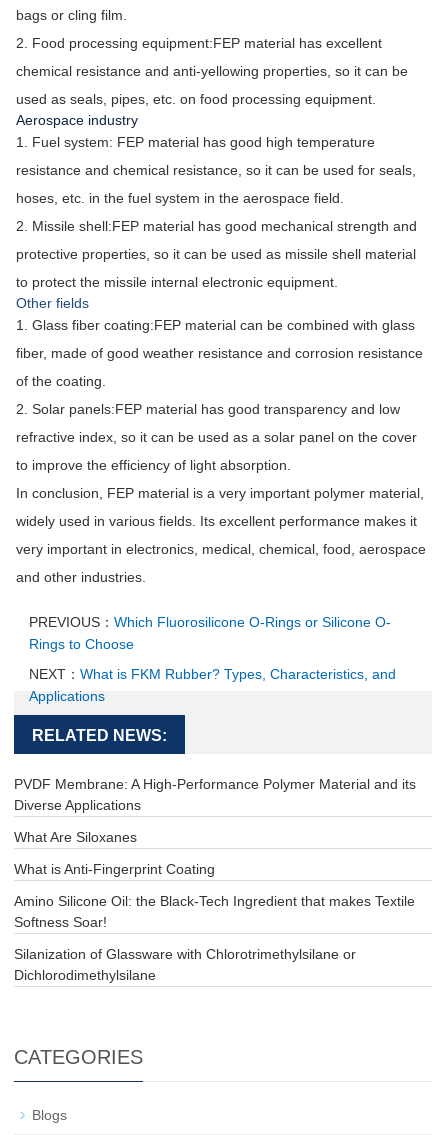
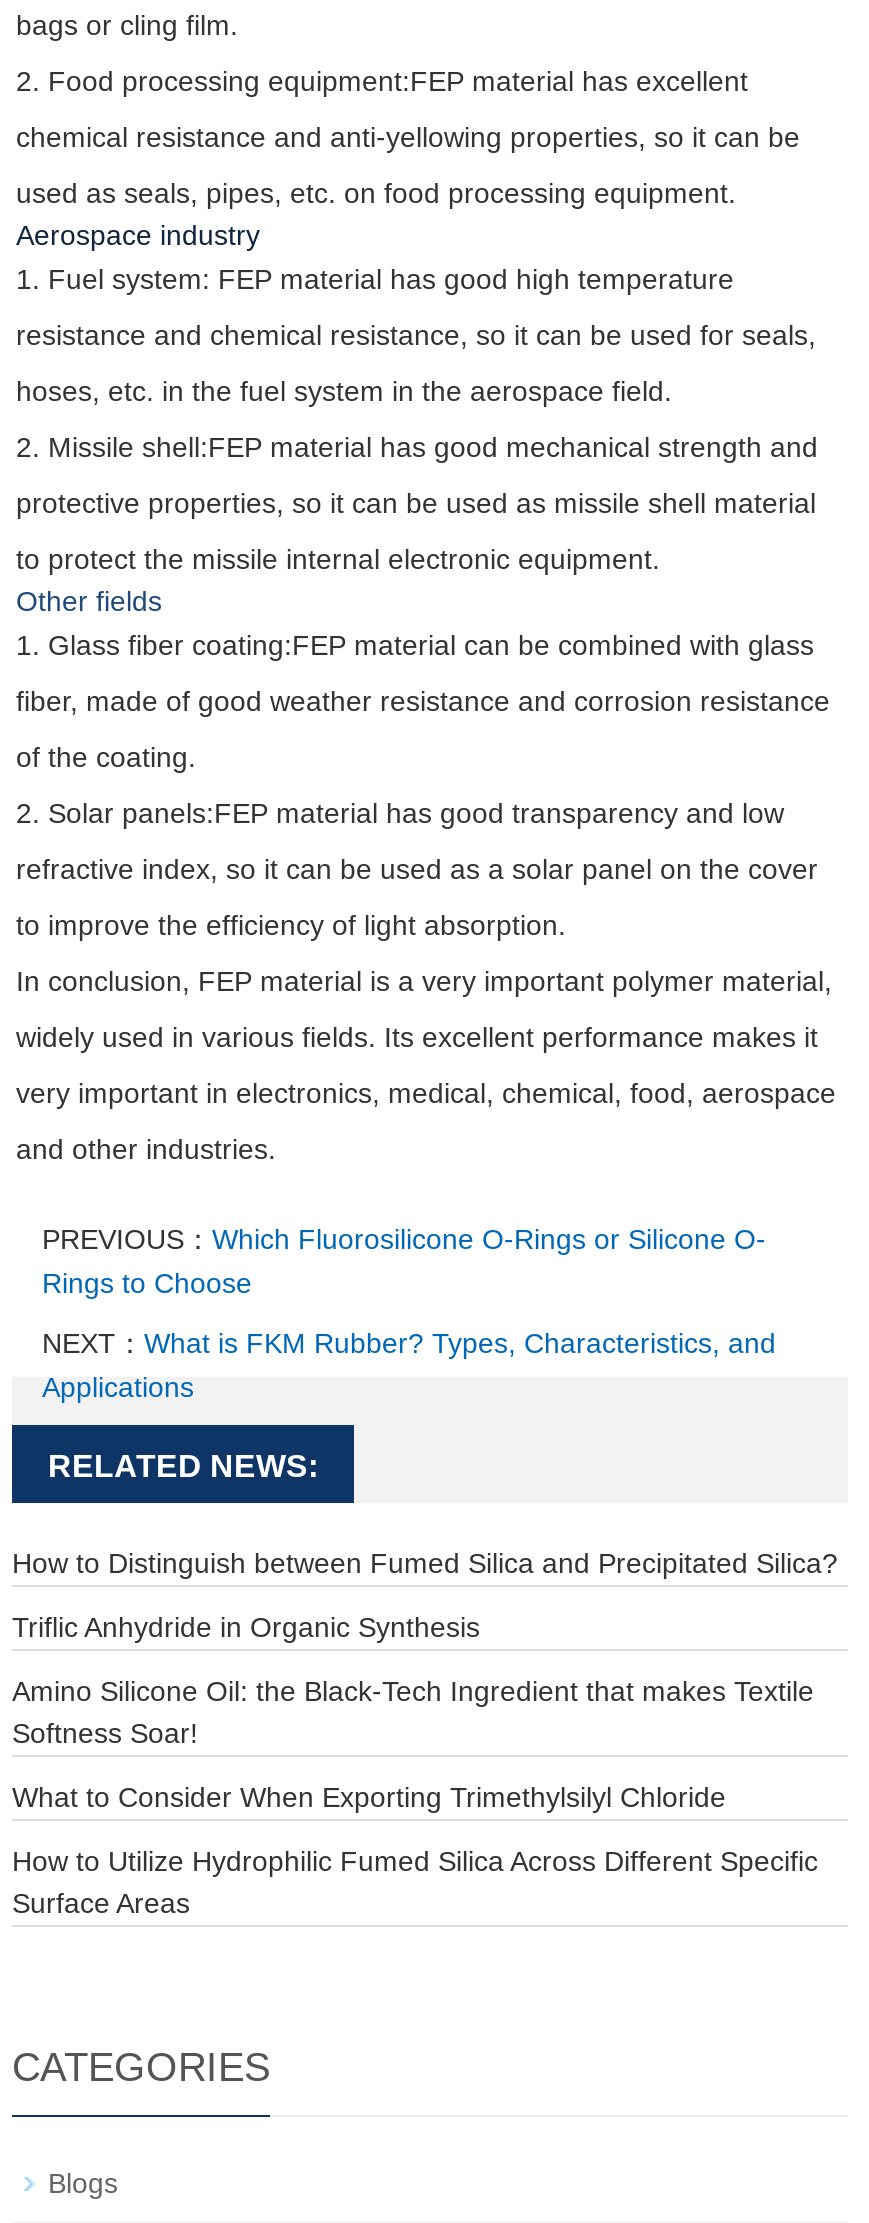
- PVDF Membrane: A High-Performance Polymer Material and its
- Diverse Applications
- What Are Siloxanes
- What is Anti-Fingerprint Coating
+ How to Distinguish between Fumed Silica and Precipitated Silica?
+ Triflic Anhydride in Organic Synthesis

moved up: Amino Silicone Oil: the Black-Tech Ingredient that makes Textile | Softness Soar!

- Silanization of Glassware with Chlorotrimethylsilane or
- Dichlorodimethylsilane
+ What to Consider When Exporting Trimethylsilyl Chloride
+ How to Utilize Hydrophilic Fumed Silica Across Different Specific
+ Surface Areas
